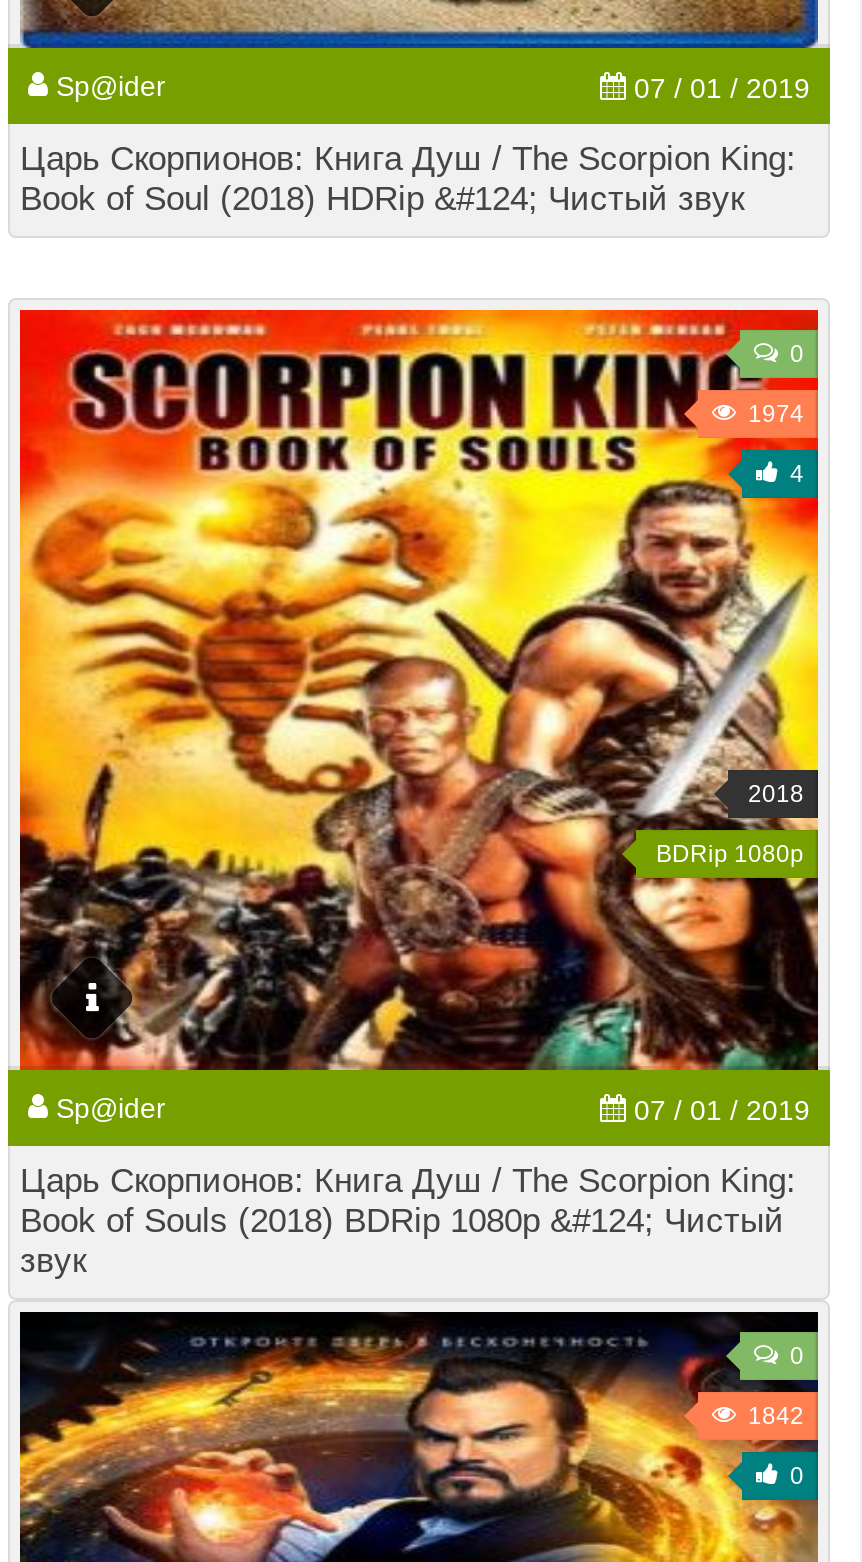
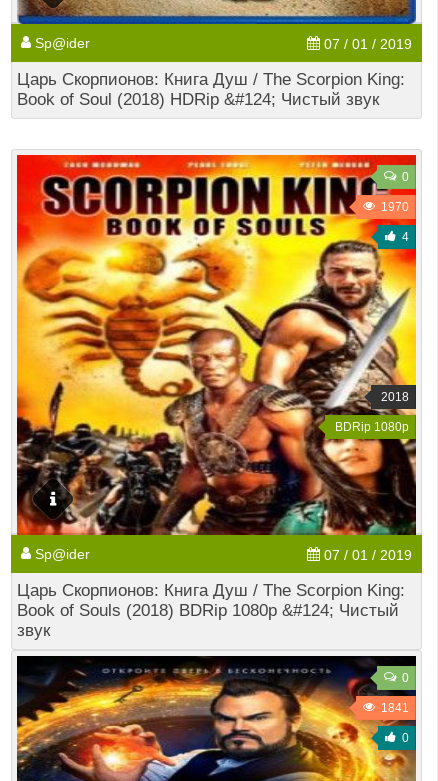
- 1974
+ 1970

- 1842
+ 1841
